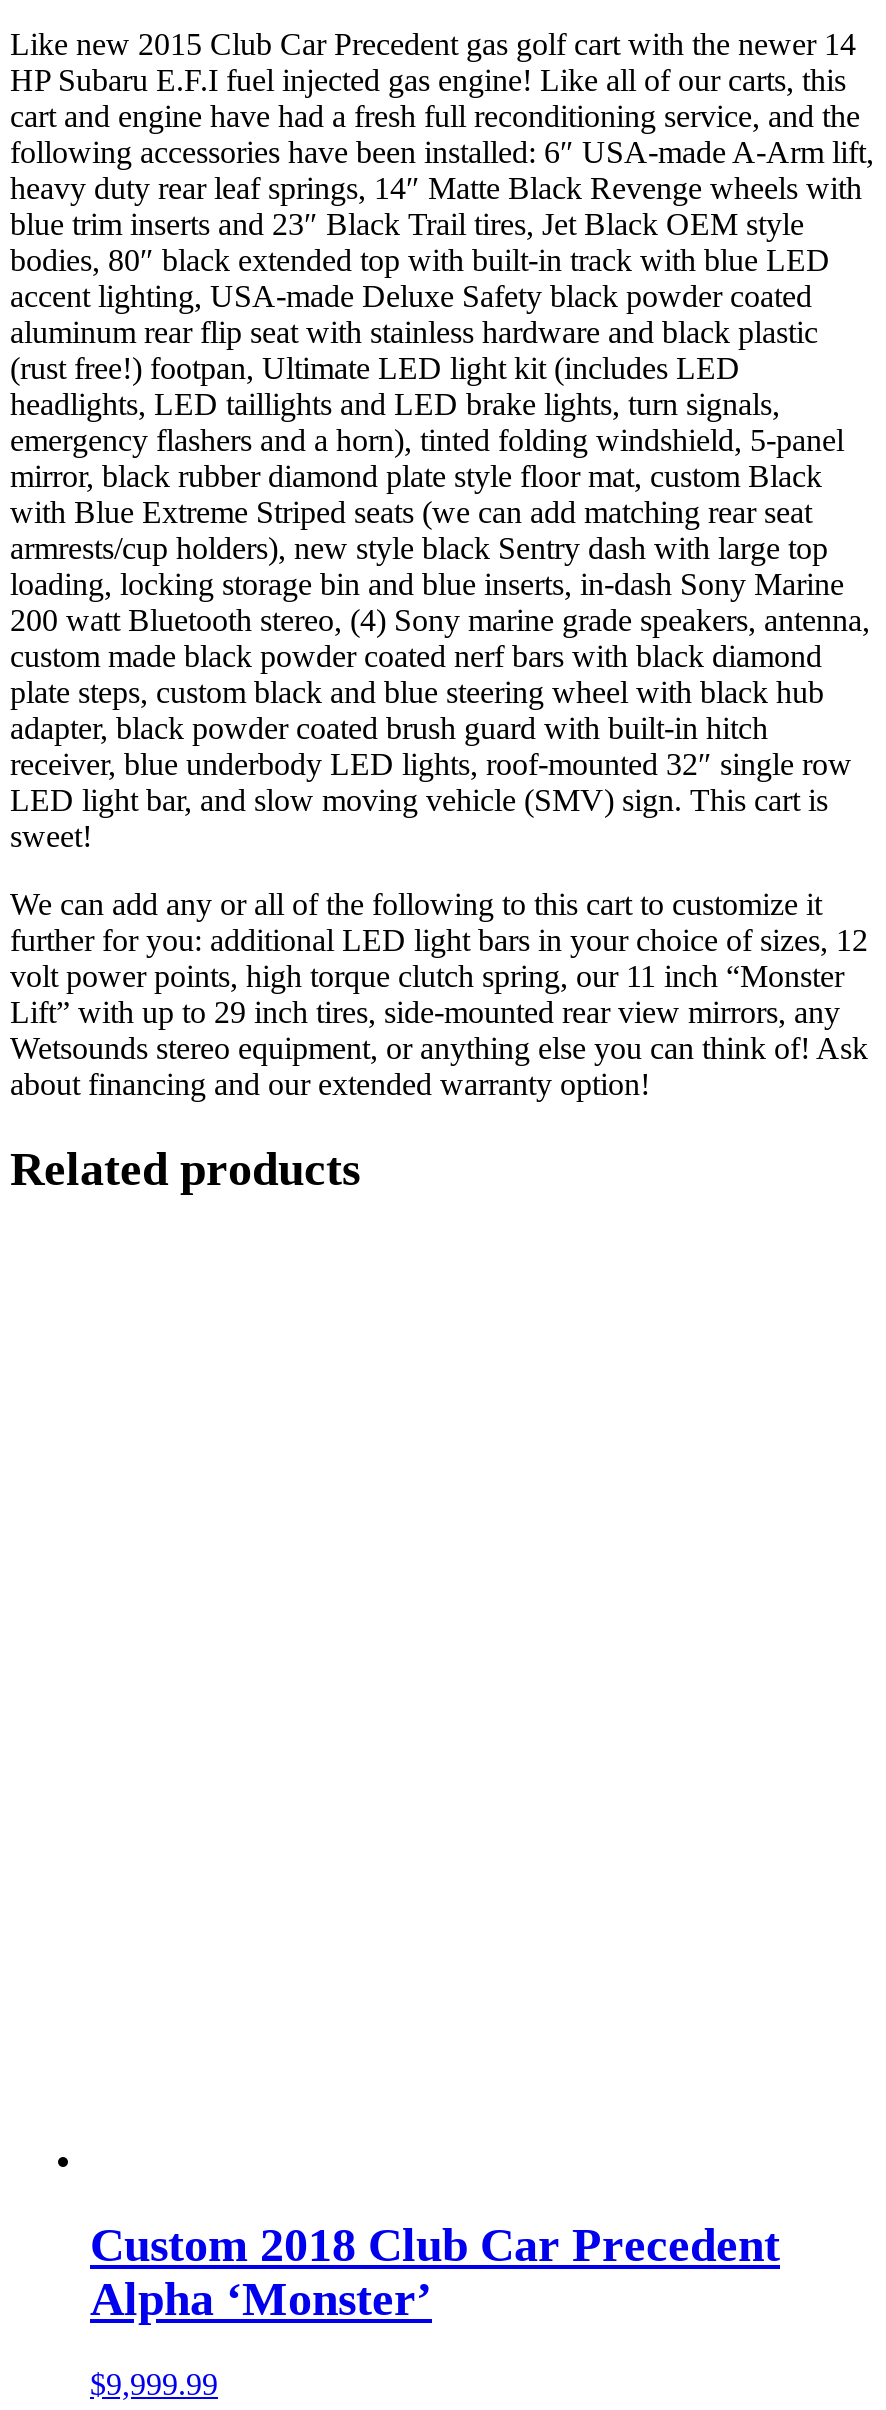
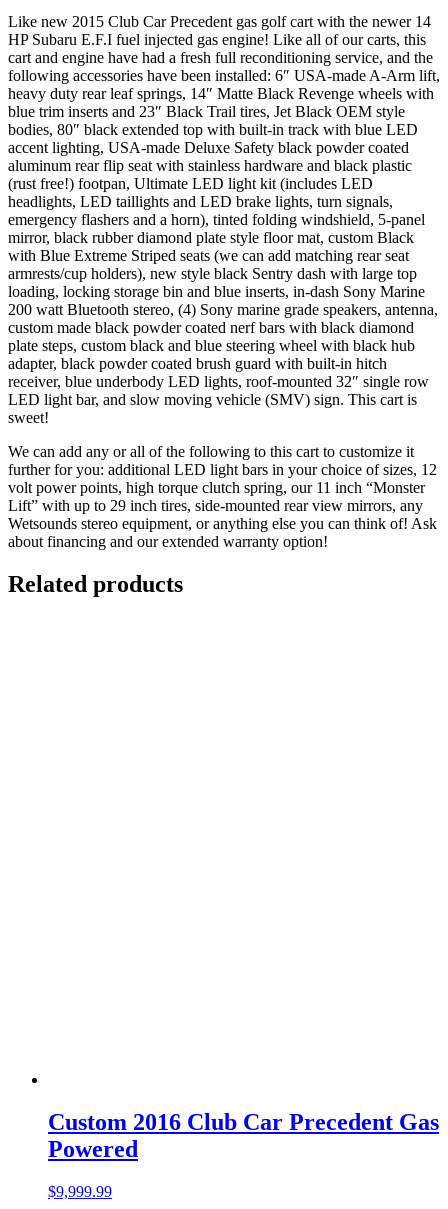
- Custom 2018 Club Car Precedent
- Alpha ‘Monster’
+ Custom 2016 Club Car Precedent Gas
+ Powered
